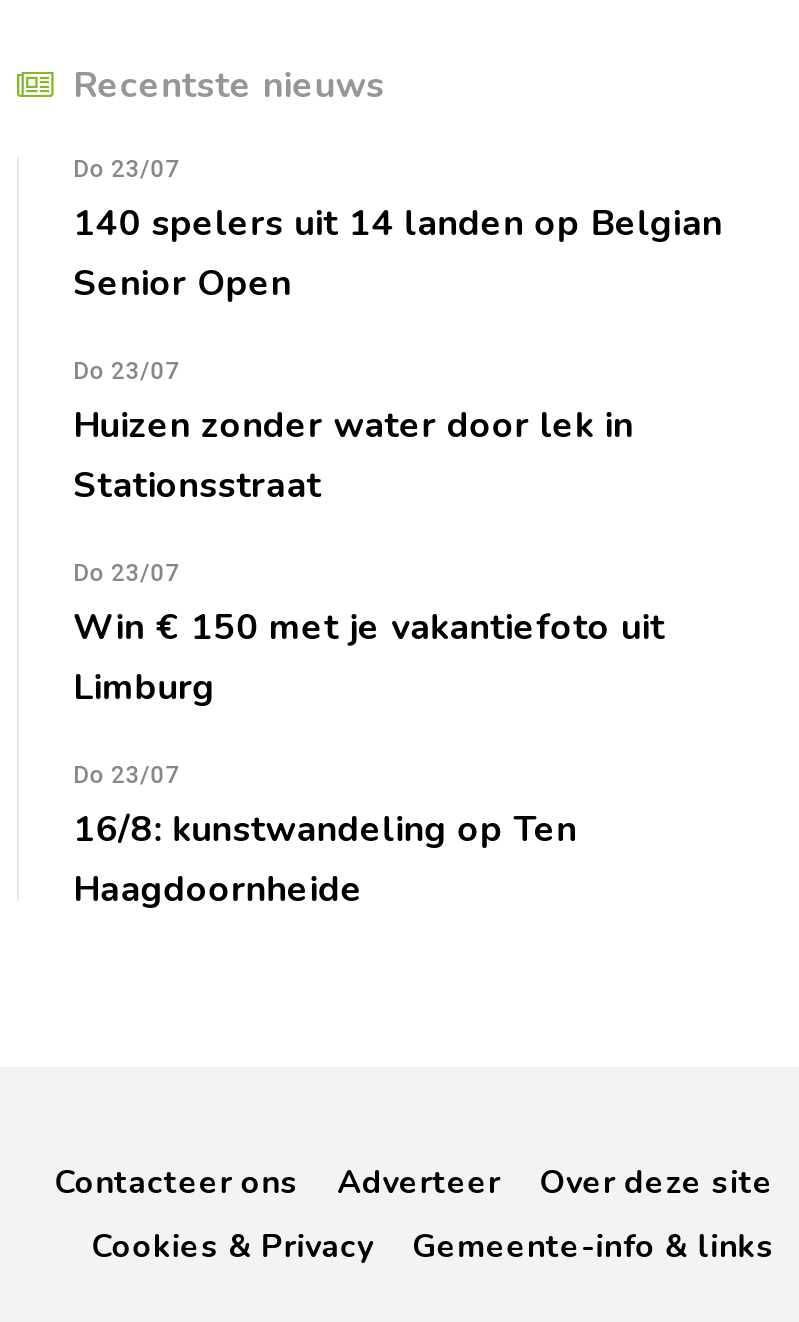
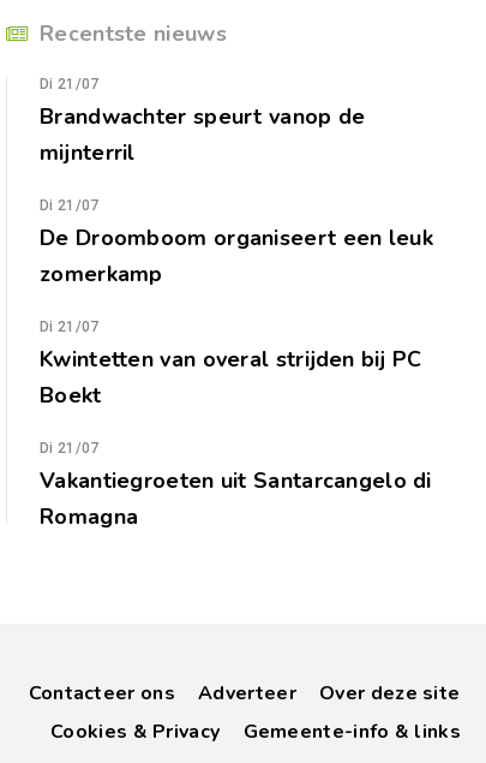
- Do 23/07
- 140 spelers uit 14 landen op Belgian
- Senior Open
+ Di 21/07
+ Brandwachter speurt vanop de
+ mijnterril

- Do 23/07
- Huizen zonder water door lek in
- Stationsstraat
+ Di 21/07
+ De Droomboom organiseert een leuk
+ zomerkamp

- Do 23/07
- Win € 150 met je vakantiefoto uit
- Limburg
+ Di 21/07
+ Kwintetten van overal strijden bij PC
+ Boekt

- Do 23/07
- 16/8: kunstwandeling op Ten
- Haagdoornheide
+ Di 21/07
+ Vakantiegroeten uit Santarcangelo di
+ Romagna
